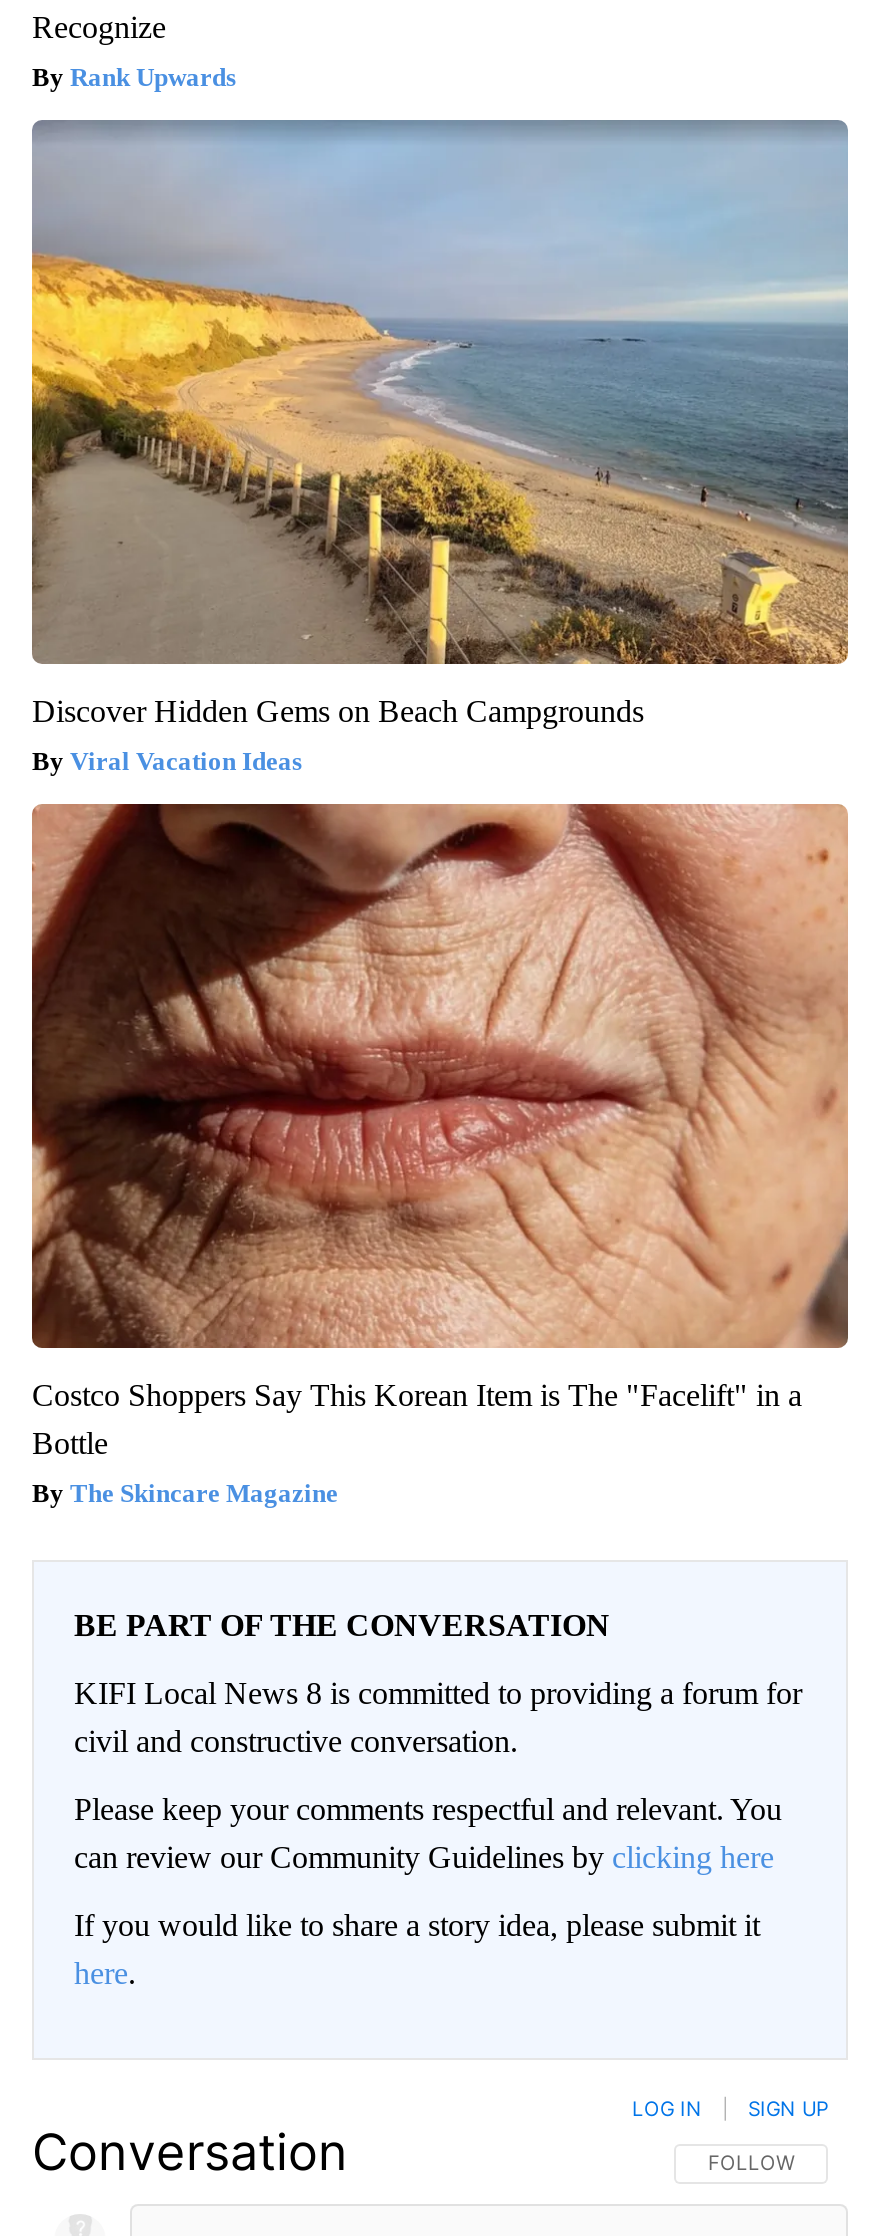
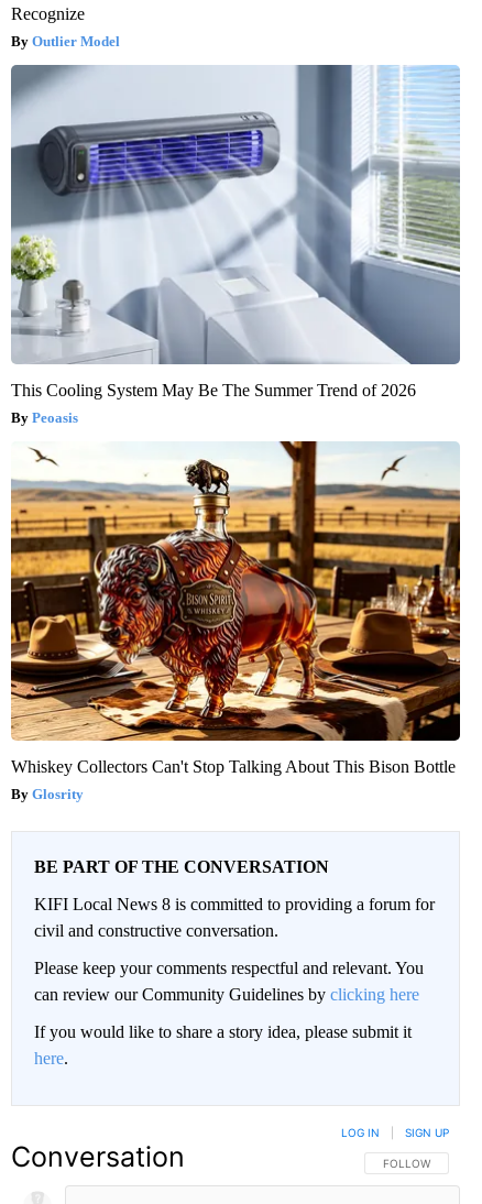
- Rank Upwards
+ Outlier Model

- [image]
- Discover Hidden Gems on Beach Campgrounds
+ [image]
+ This Cooling System May Be The Summer Trend of 2026

- Viral Vacation Ideas
+ Peoasis

- [image]
- Costco Shoppers Say This Korean Item is The "Facelift" in a
- Bottle
+ [image]
+ Whiskey Collectors Can't Stop Talking About This Bison Bottle

- The Skincare Magazine
+ Glosrity
